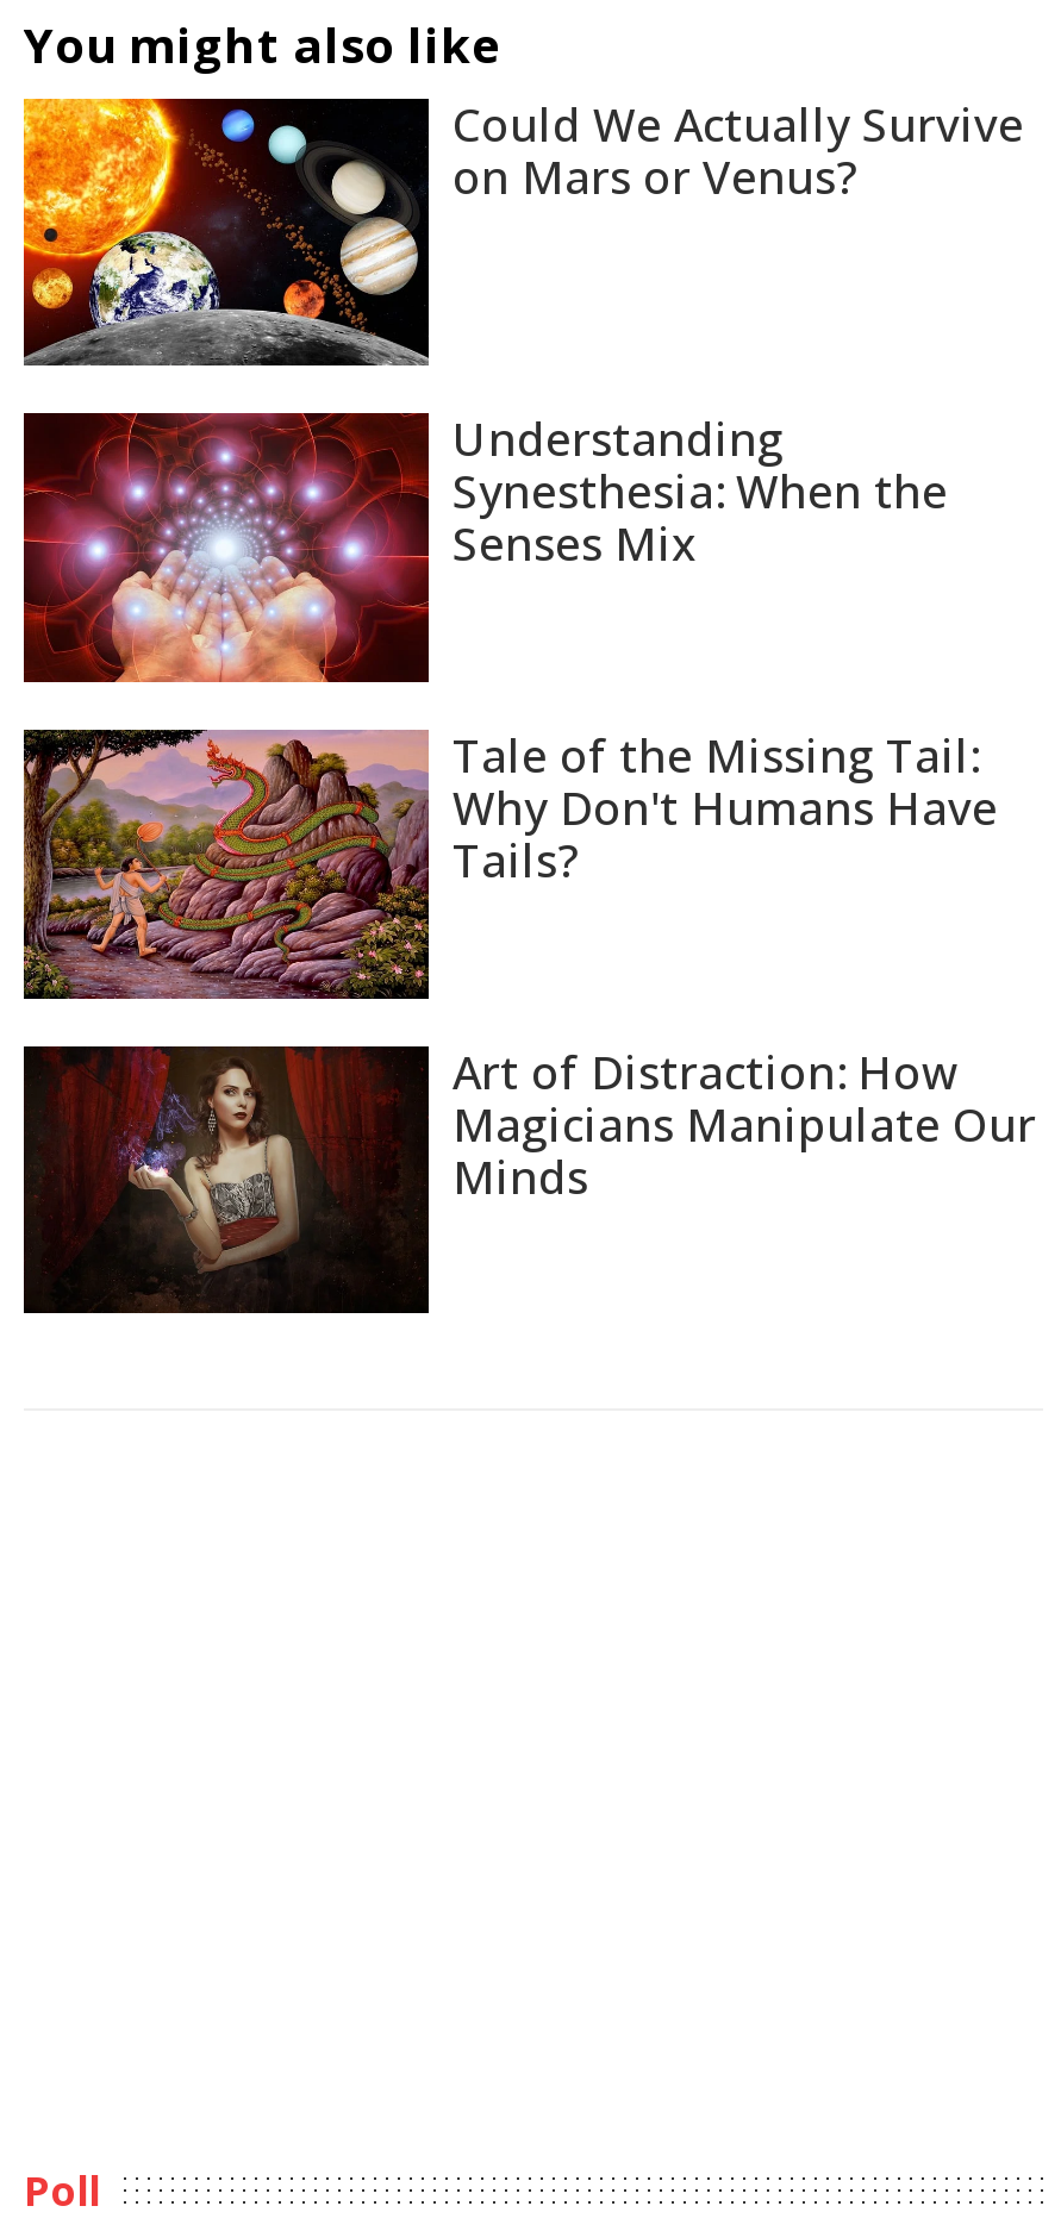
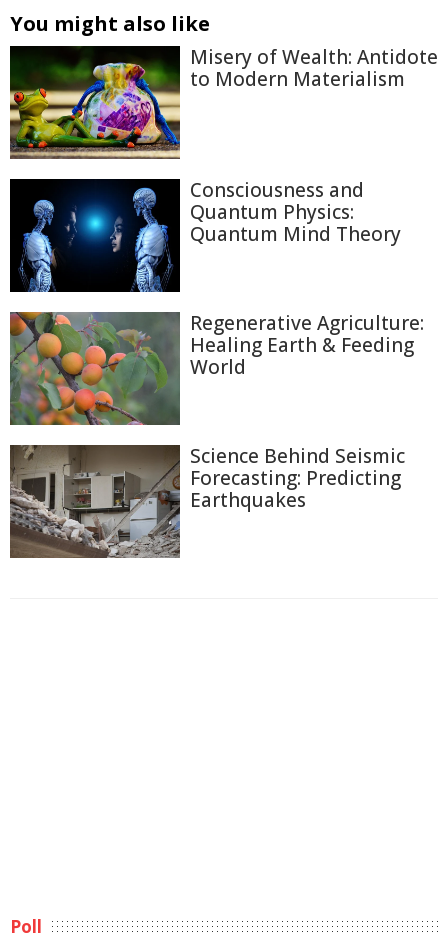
- [image]
- Could We Actually Survive
- on Mars or Venus?
+ [image]
+ Misery of Wealth: Antidote
+ to Modern Materialism

- [image]
- Understanding
- Synesthesia: When the
- Senses Mix
+ [image]
+ Consciousness and
+ Quantum Physics:
+ Quantum Mind Theory

- [image]
- Tale of the Missing Tail:
- Why Don't Humans Have
- Tails?
+ [image]
+ Regenerative Agriculture:
+ Healing Earth & Feeding
+ World

- [image]
- Art of Distraction: How
- Magicians Manipulate Our
- Minds
+ [image]
+ Science Behind Seismic
+ Forecasting: Predicting
+ Earthquakes
